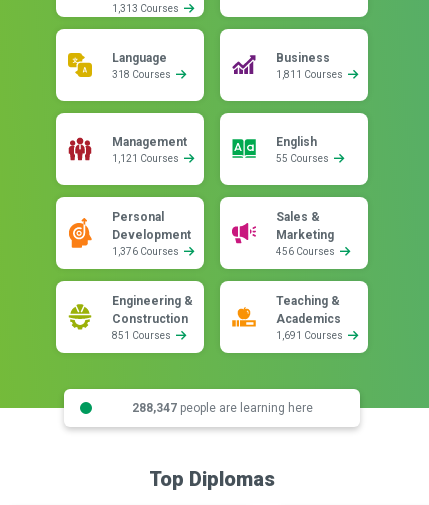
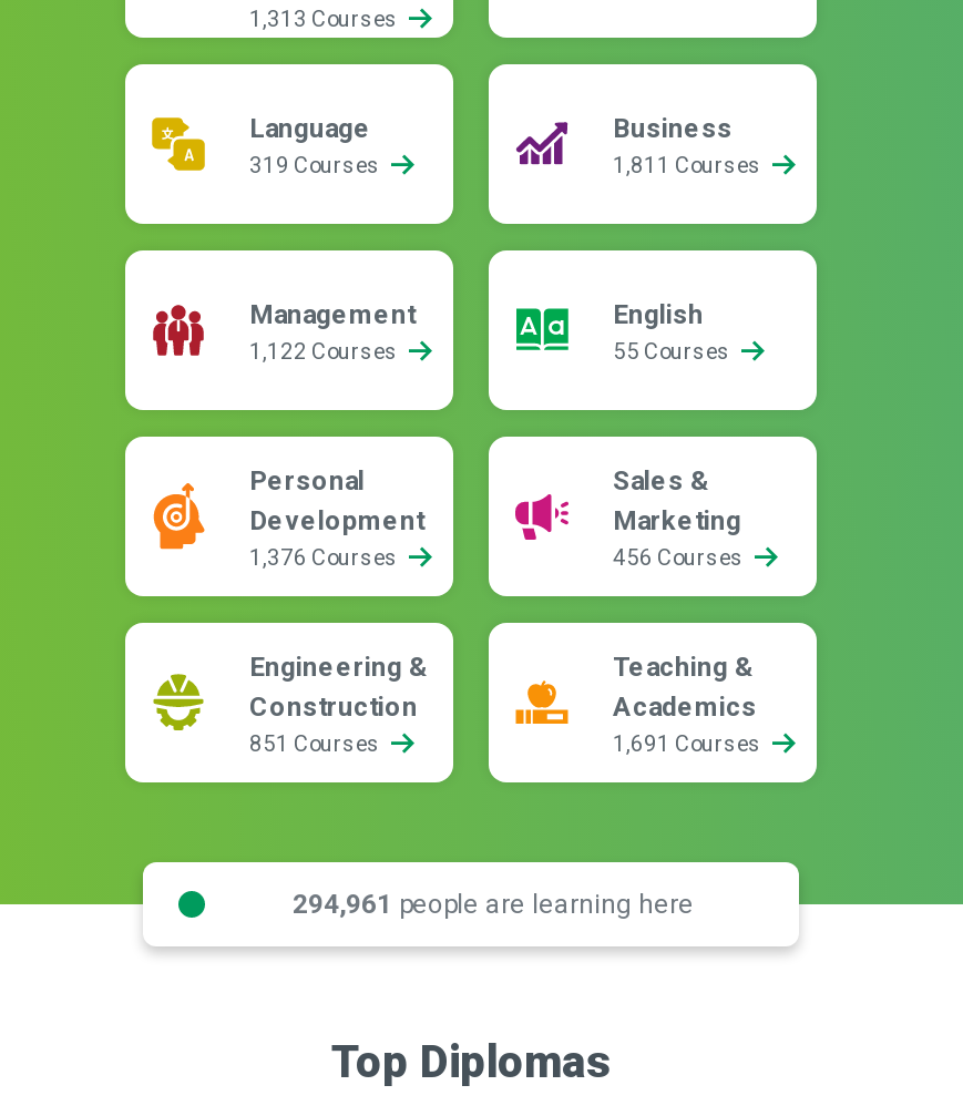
- 318 Courses
+ 319 Courses

- 1,121 Courses
+ 1,122 Courses

- 288,347 people are learning here
+ 294,961 people are learning here
